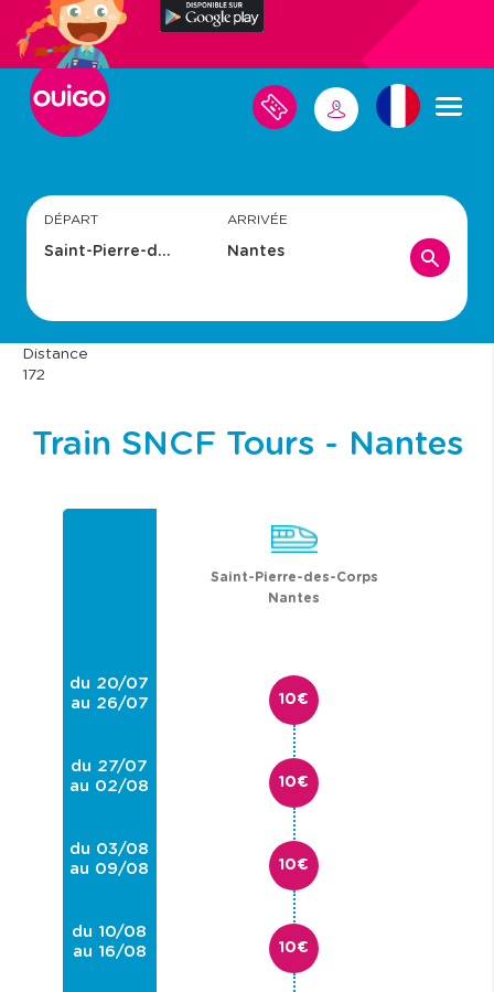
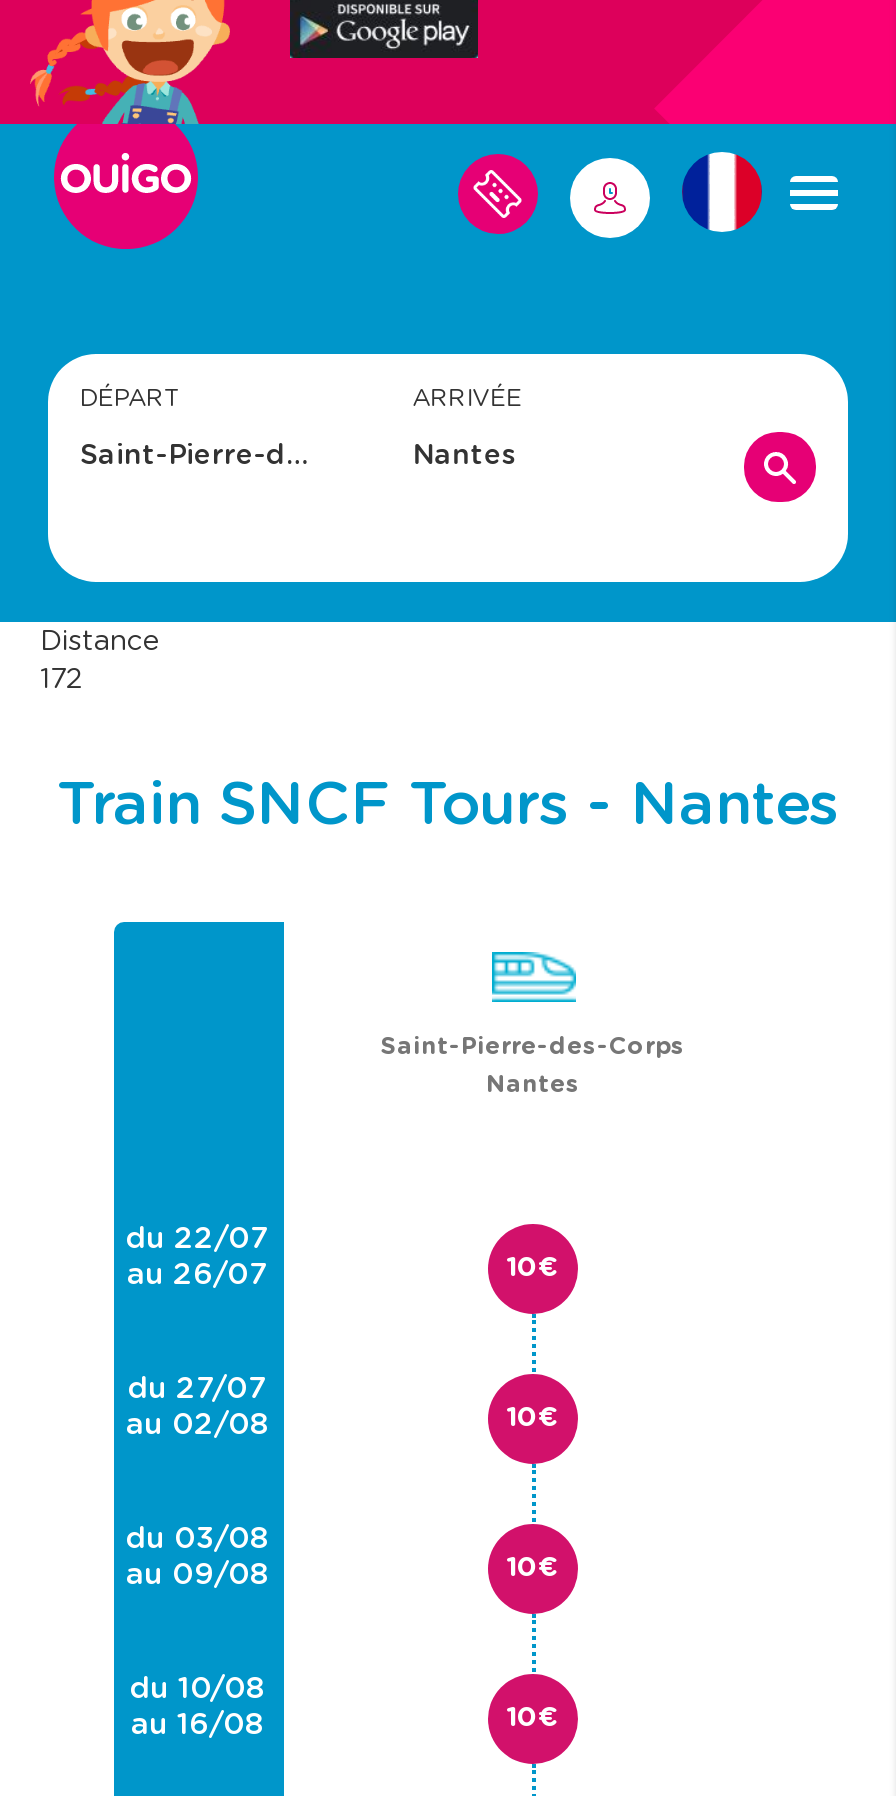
- du 20/07
+ du 22/07
